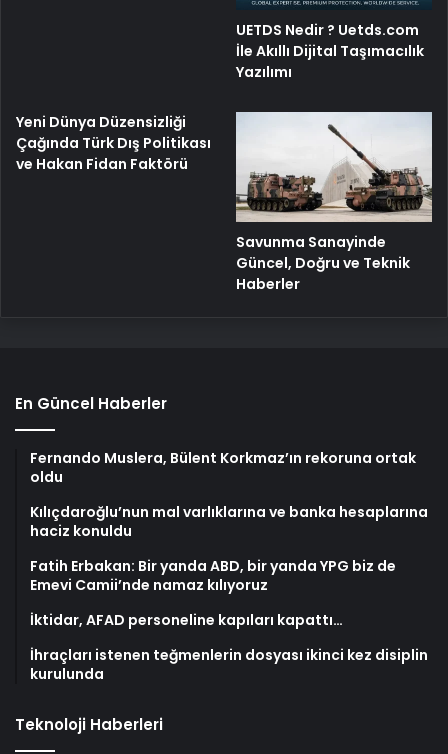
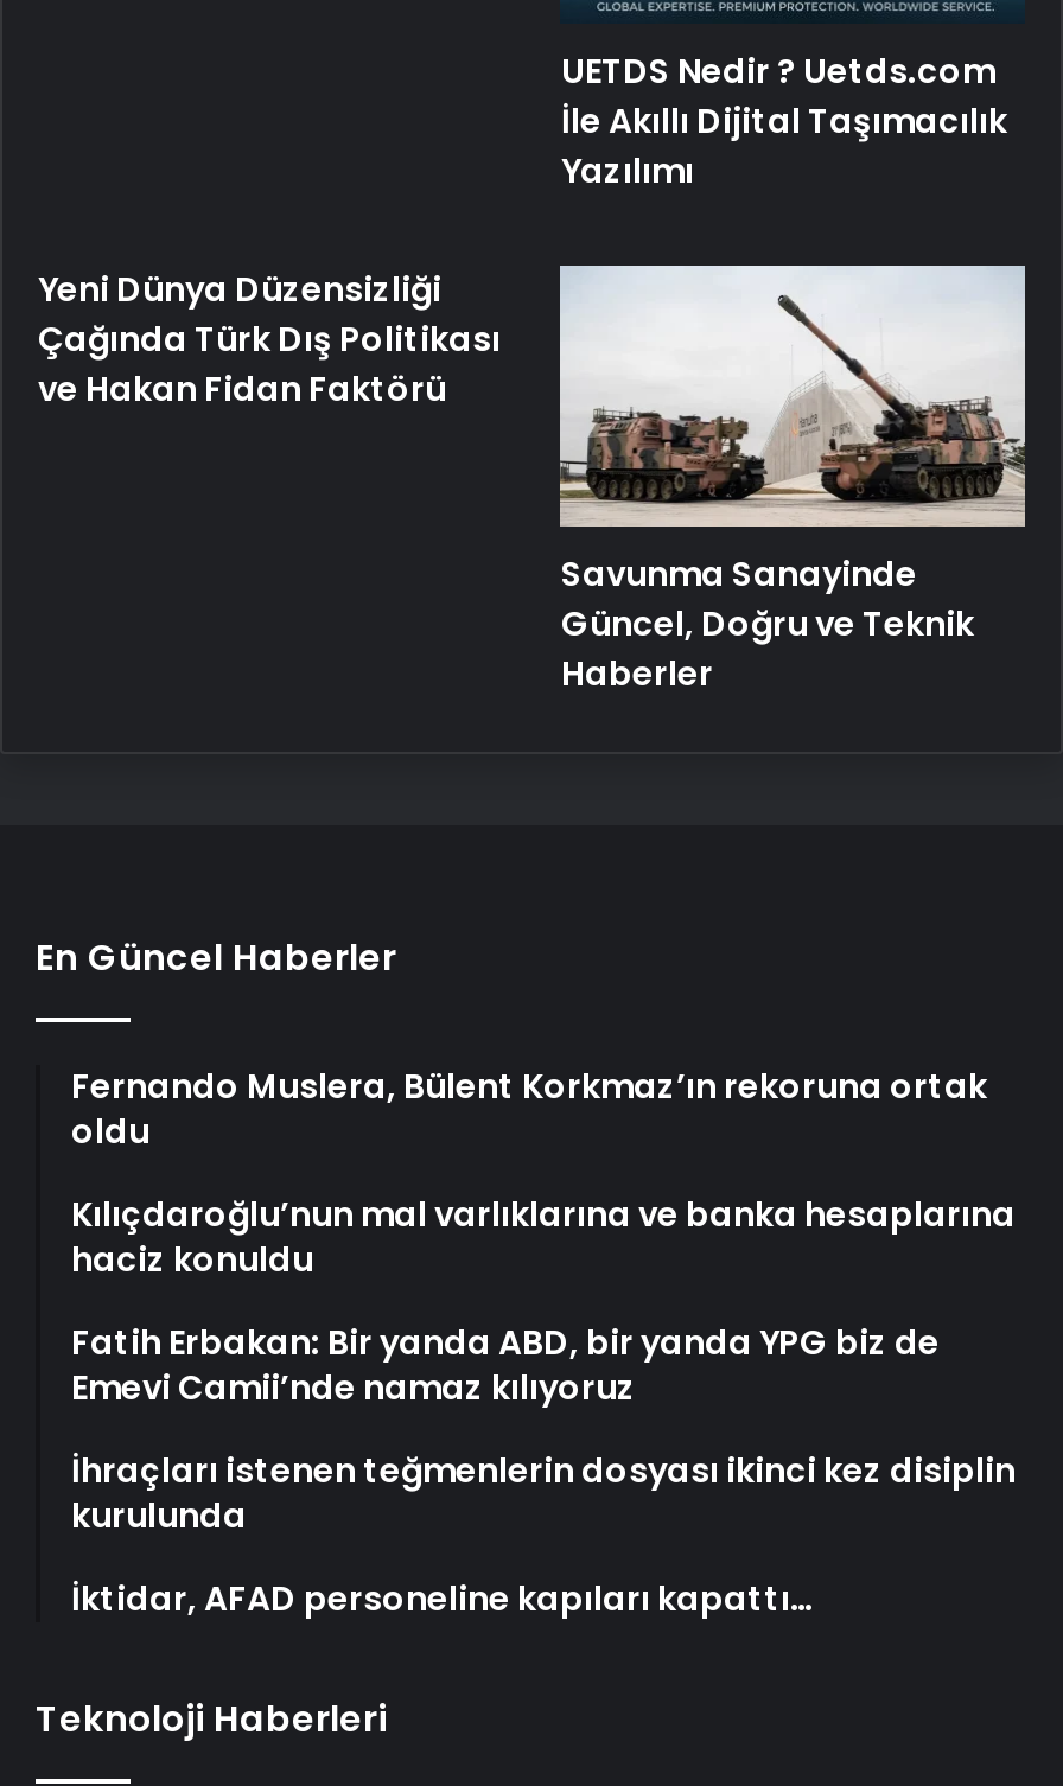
moved down: İktidar, AFAD personeline kapıları kapattı…

moved up: İhraçları istenen teğmenlerin dosyası ikinci kez disiplin | kurulunda
